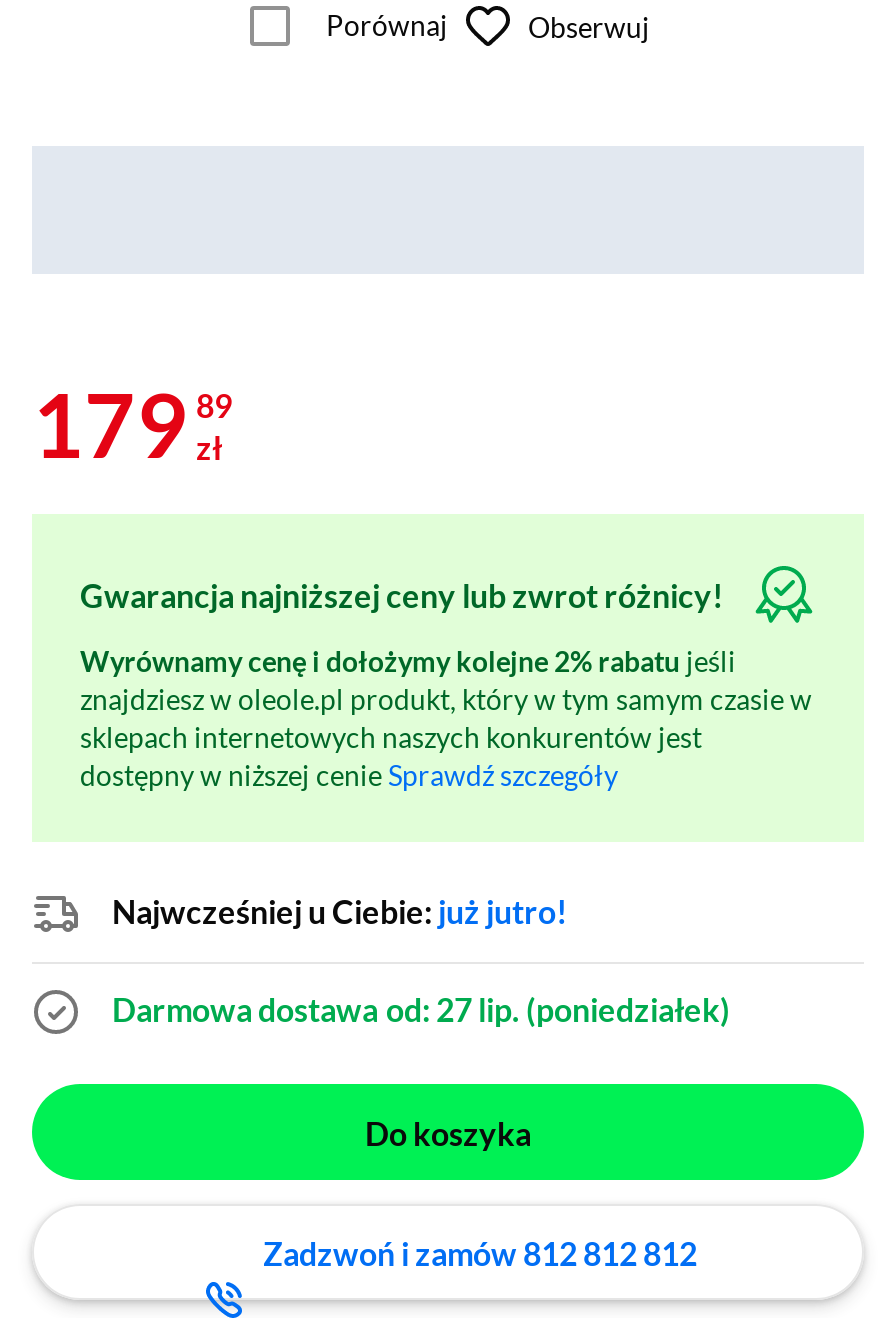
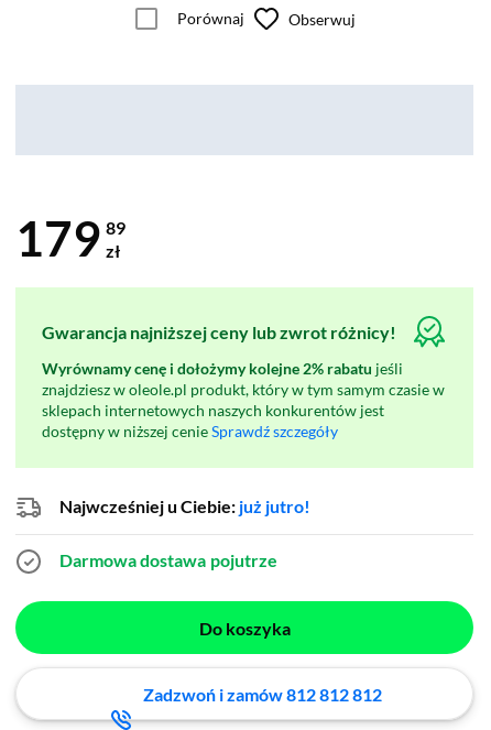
- Darmowa dostawa od: 27 lip. (poniedziałek)
+ Darmowa dostawa pojutrze
